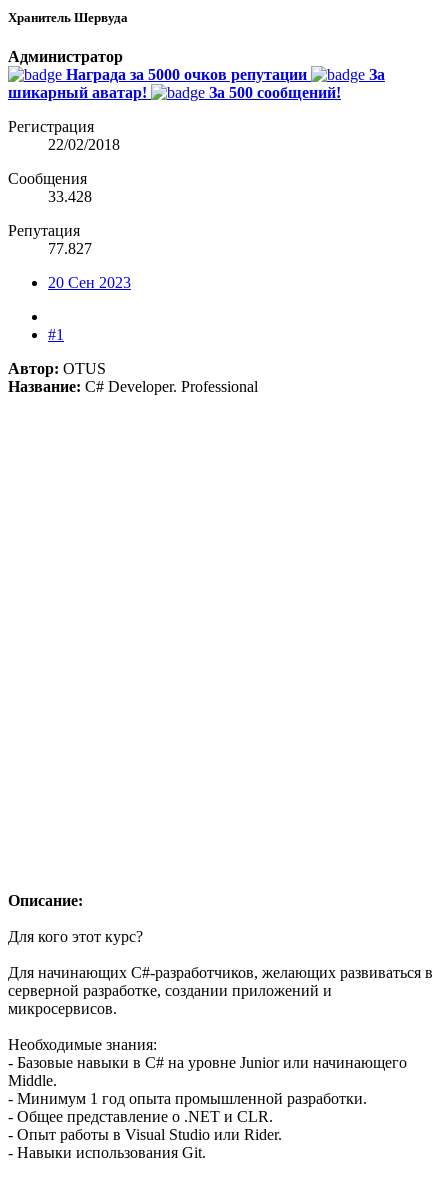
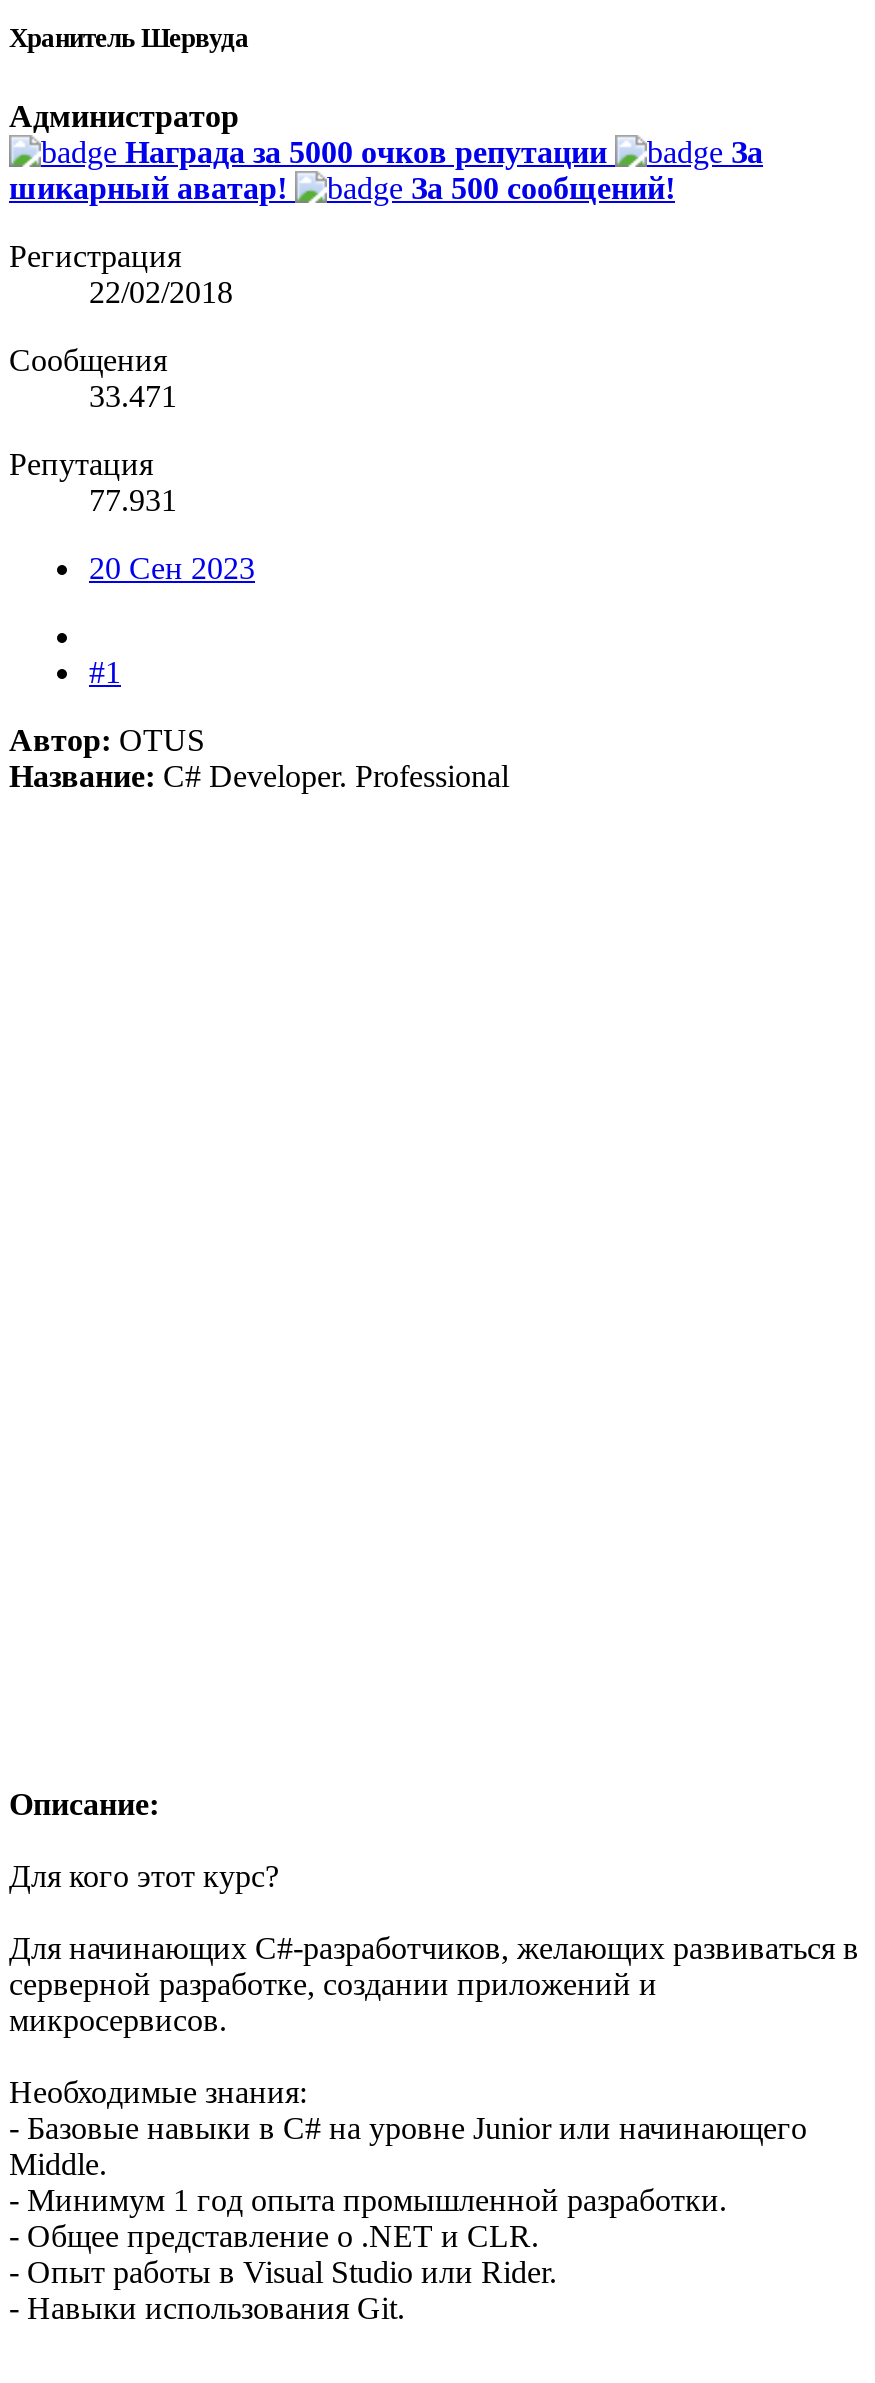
- 33.428
+ 33.471

- 77.827
+ 77.931
